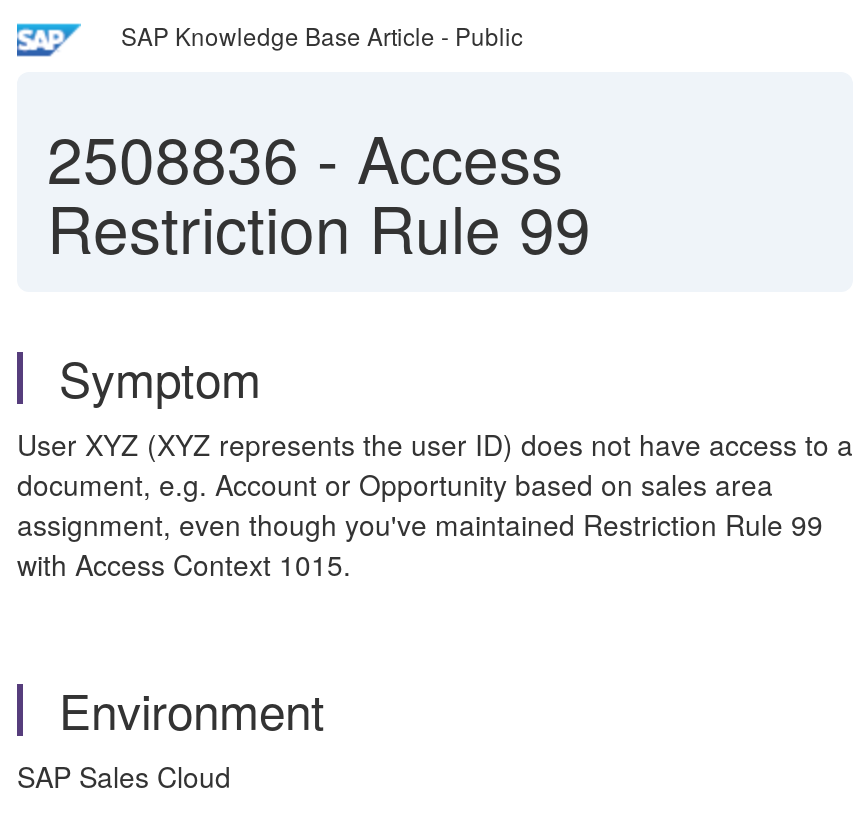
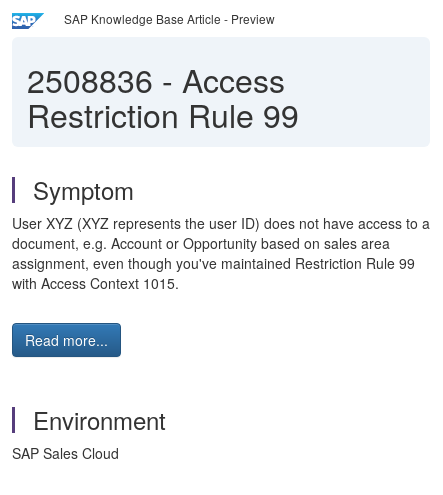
- SAP Knowledge Base Article - Public
+ SAP Knowledge Base Article - Preview

+ Read more...
